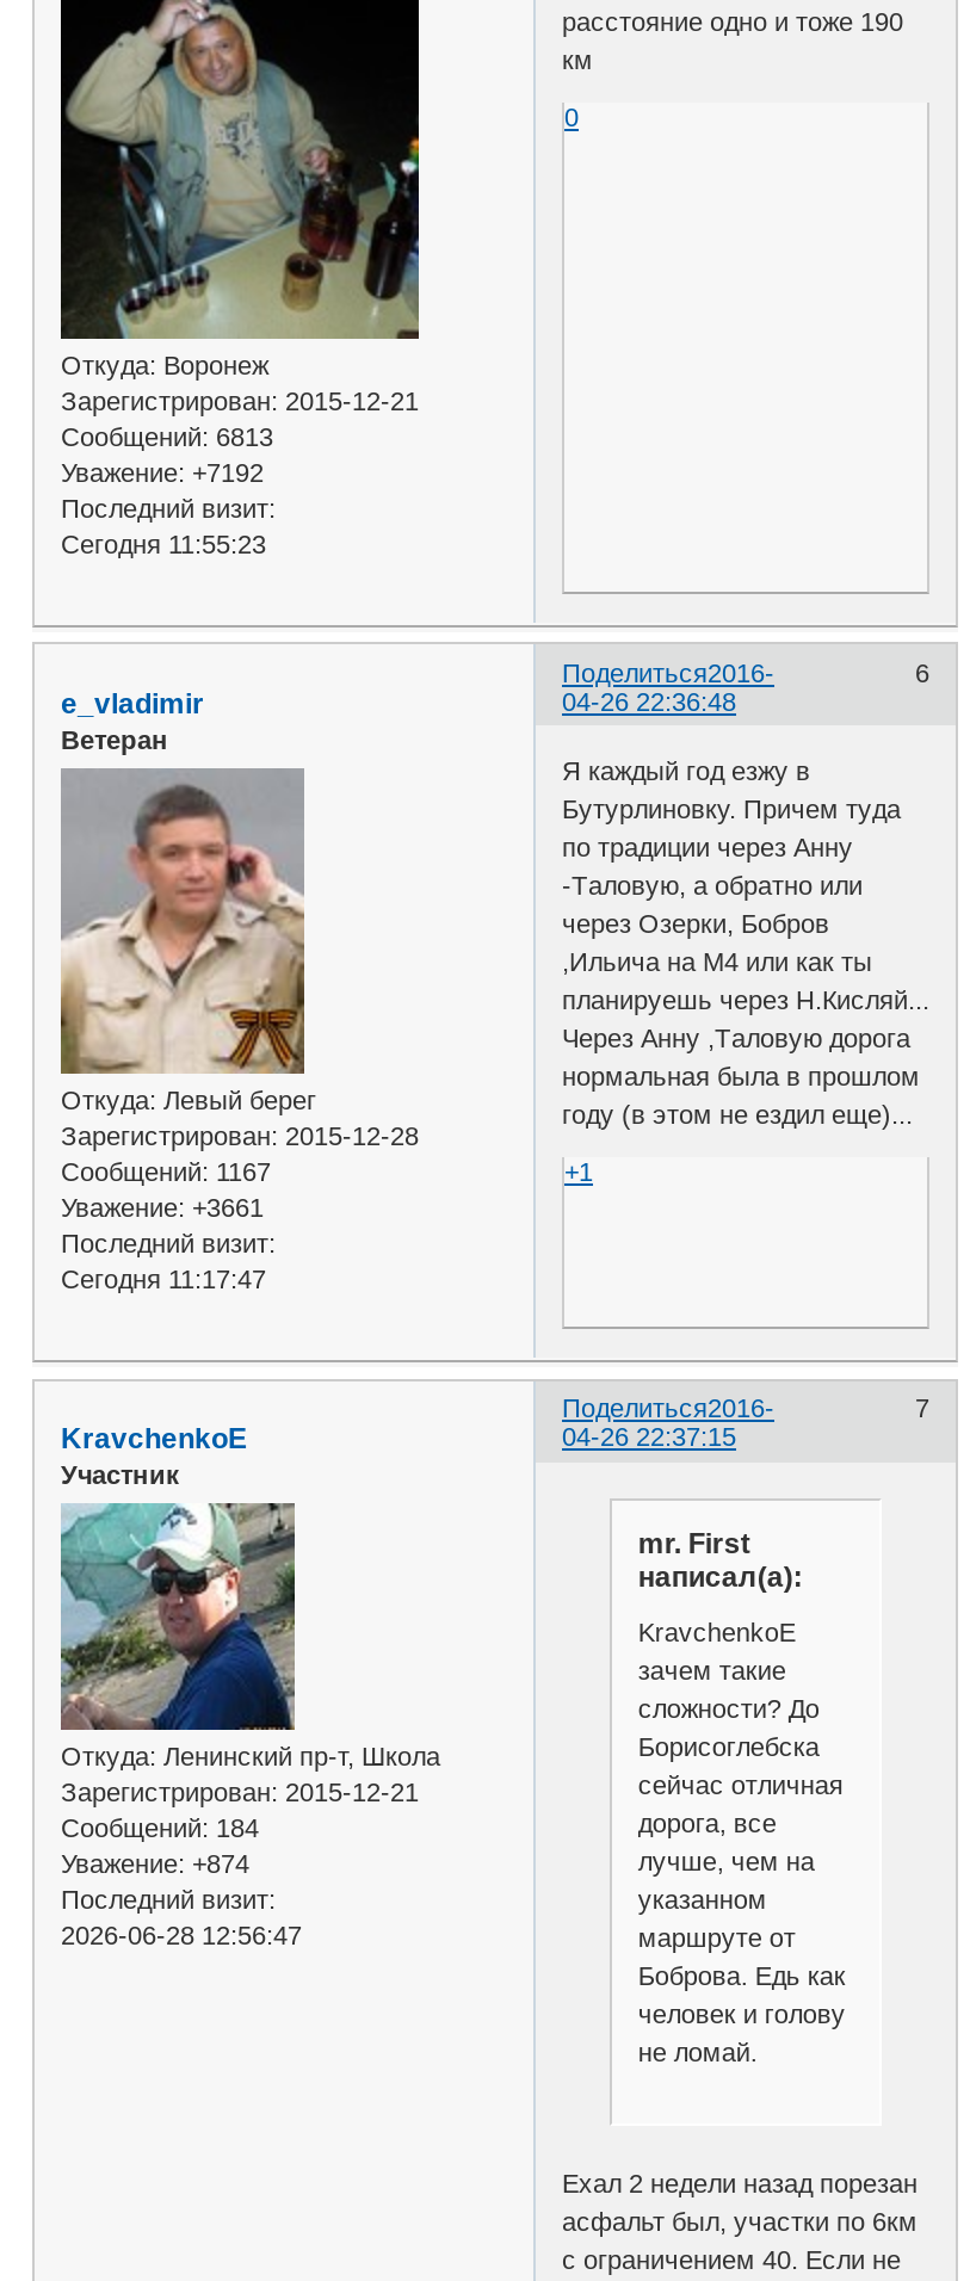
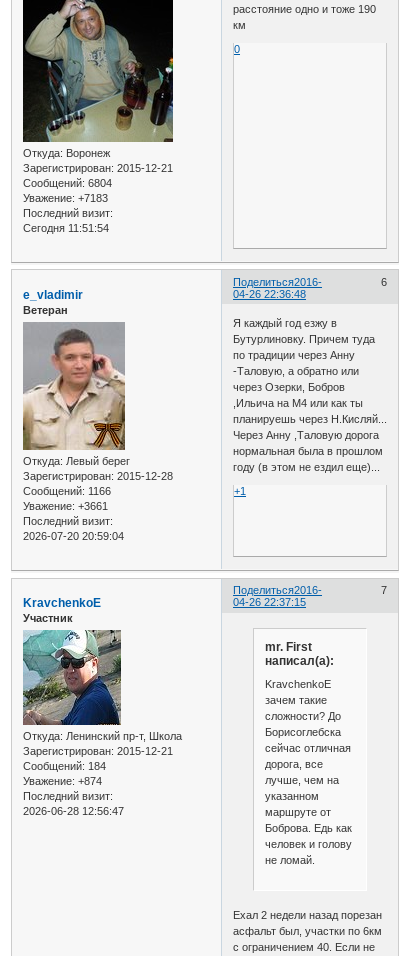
- Сообщений: 6813
+ Сообщений: 6804

- Уважение: +7192
+ Уважение: +7183

- Сегодня 11:55:23
+ Сегодня 11:51:54

- Сообщений: 1167
+ Сообщений: 1166

- Сегодня 11:17:47
+ 2026-07-20 20:59:04
